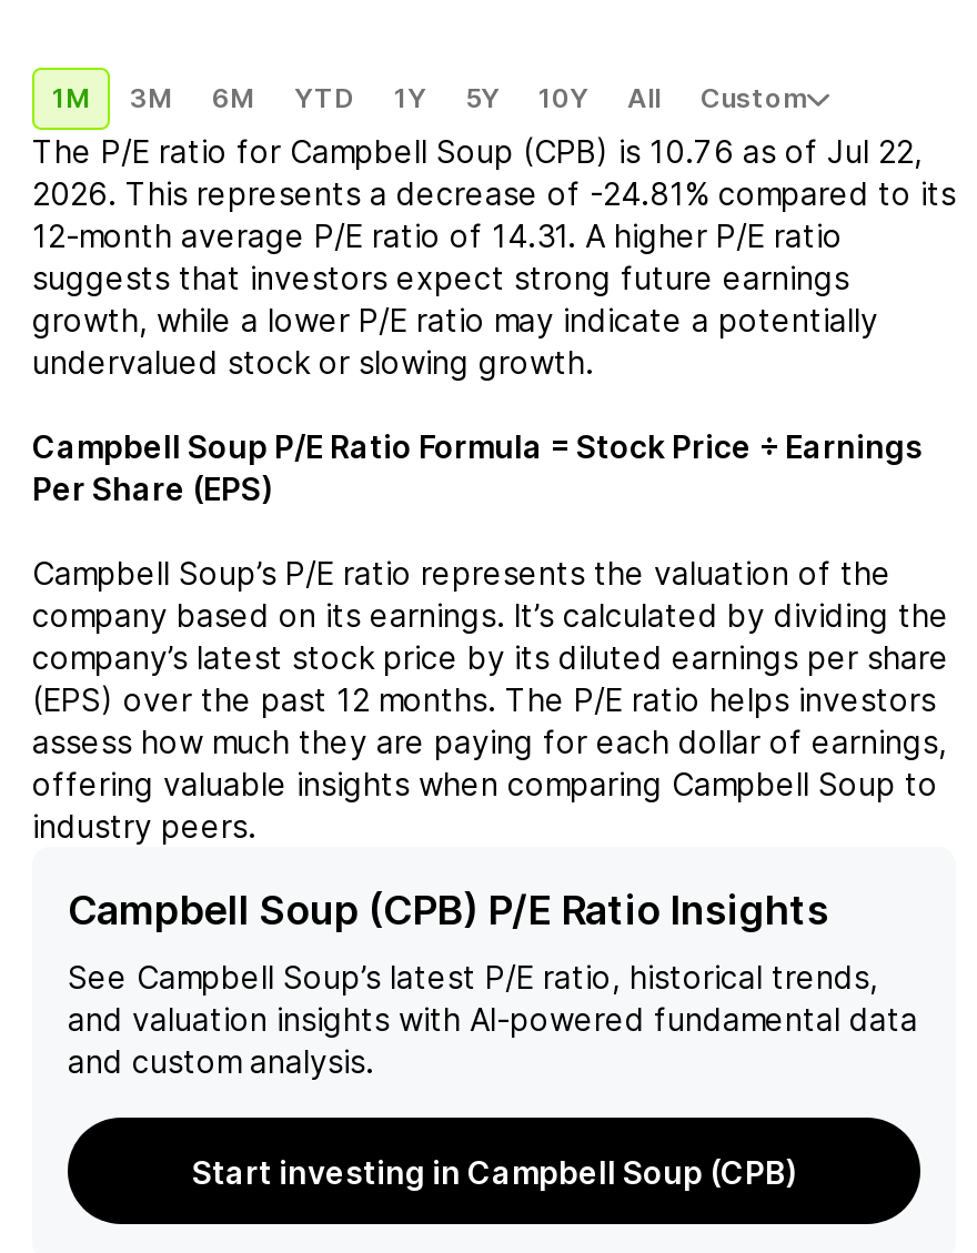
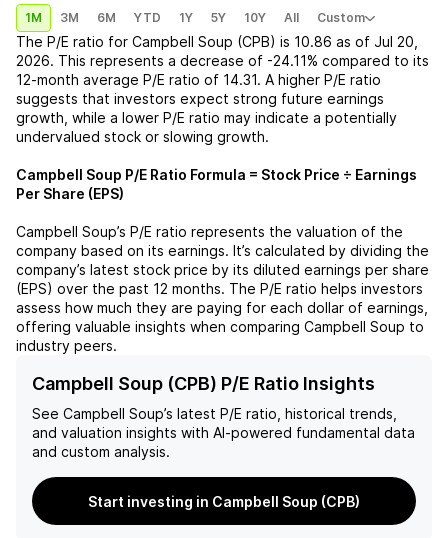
- The P/E ratio for Campbell Soup (CPB) is 10.76 as of Jul 22,
+ The P/E ratio for Campbell Soup (CPB) is 10.86 as of Jul 20,

- 2026. This represents a decrease of -24.81% compared to its
+ 2026. This represents a decrease of -24.11% compared to its
